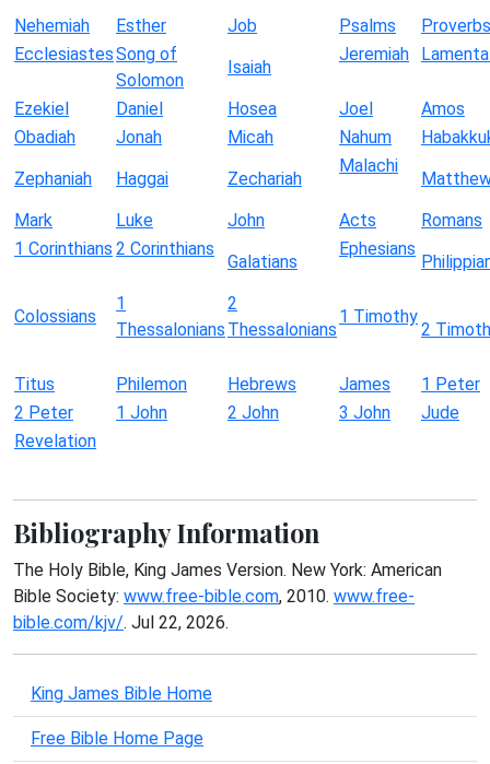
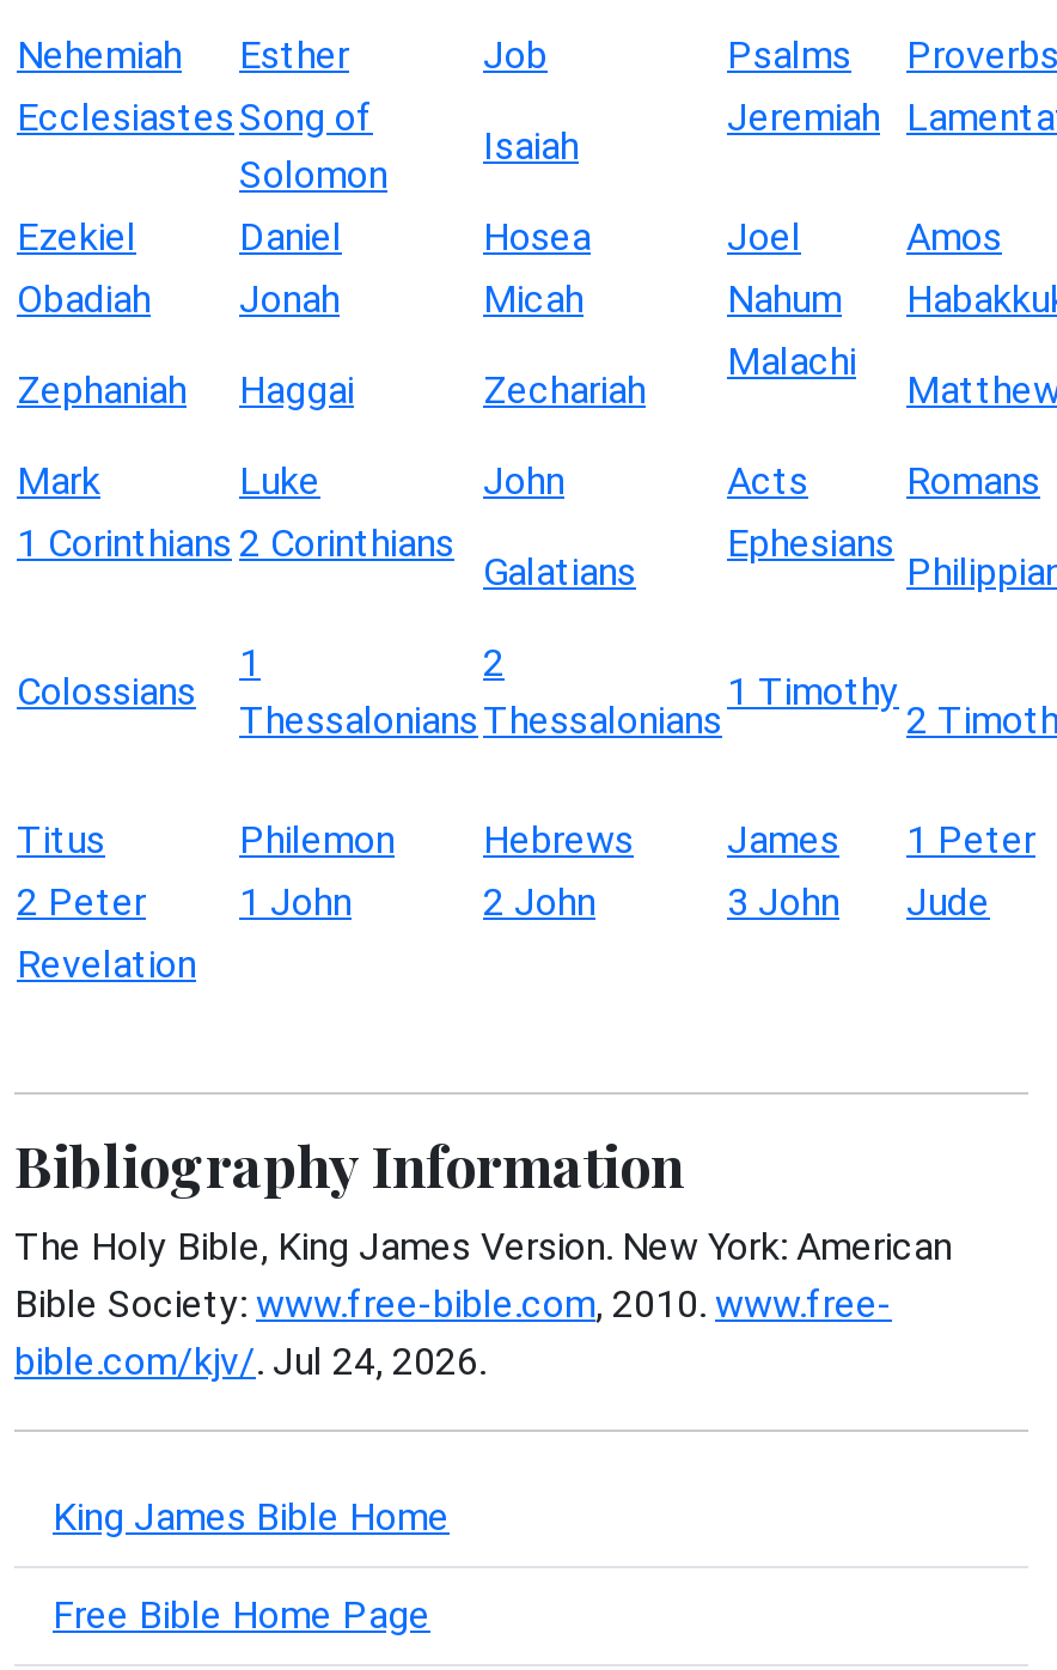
- bible.com/kjv/. Jul 22, 2026.
+ bible.com/kjv/. Jul 24, 2026.
